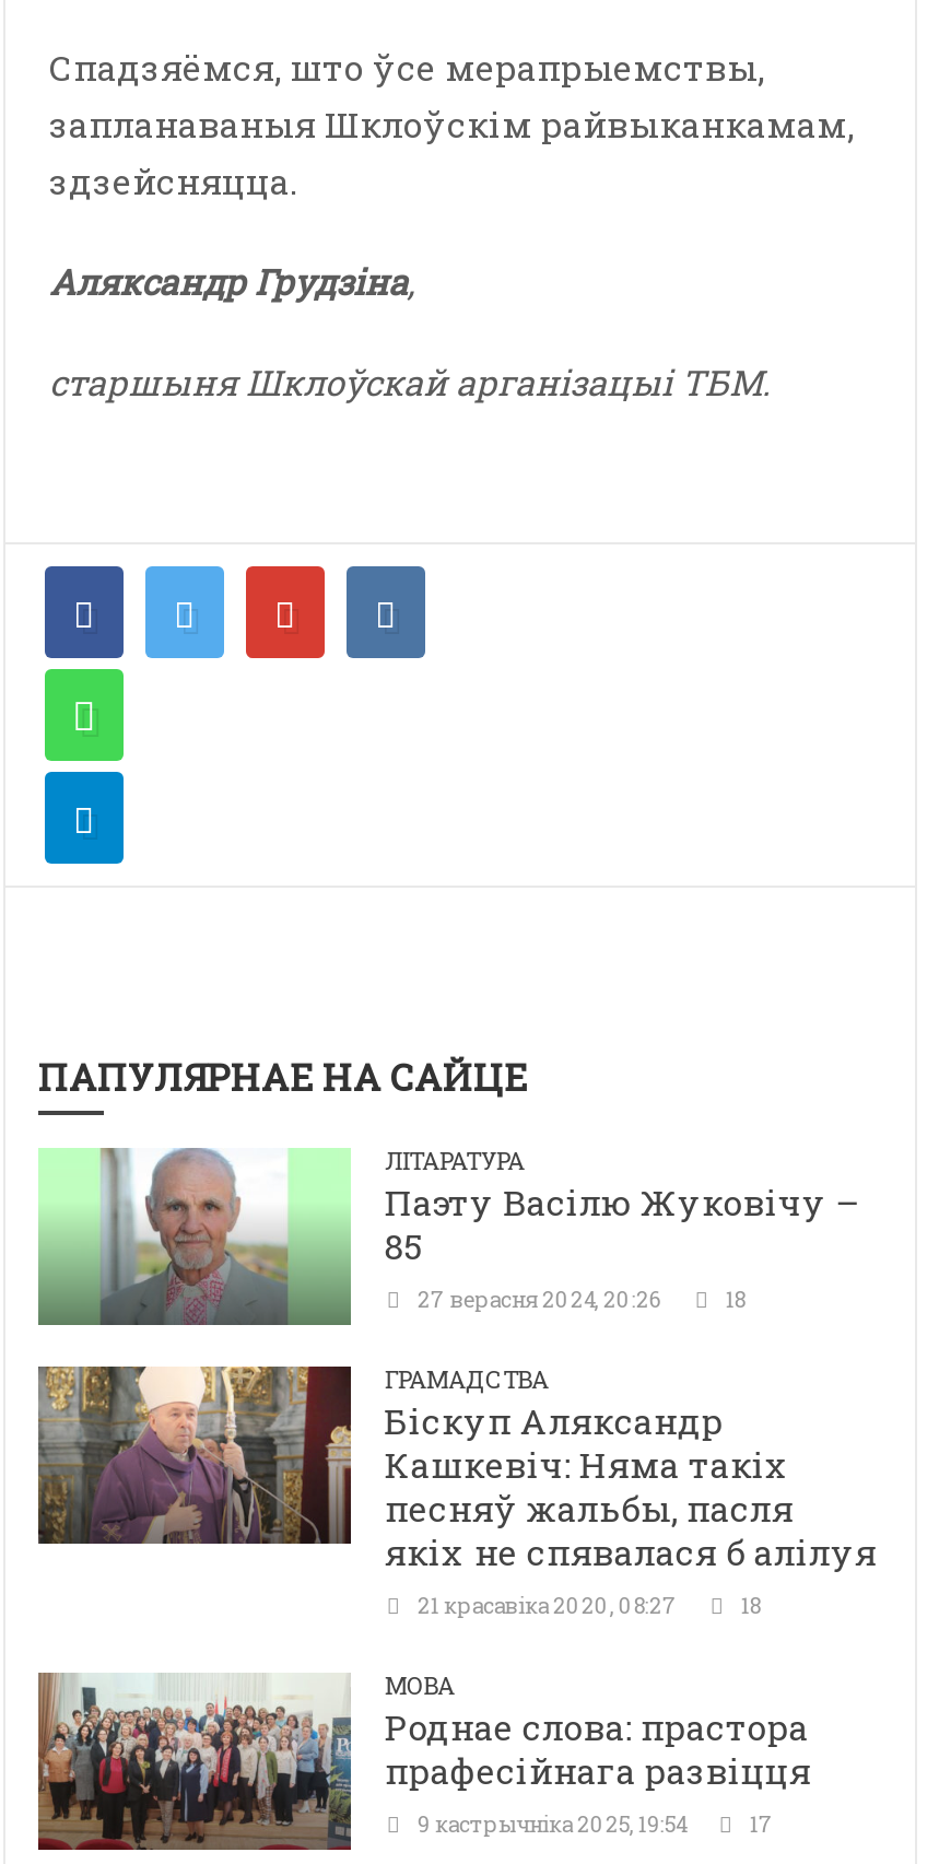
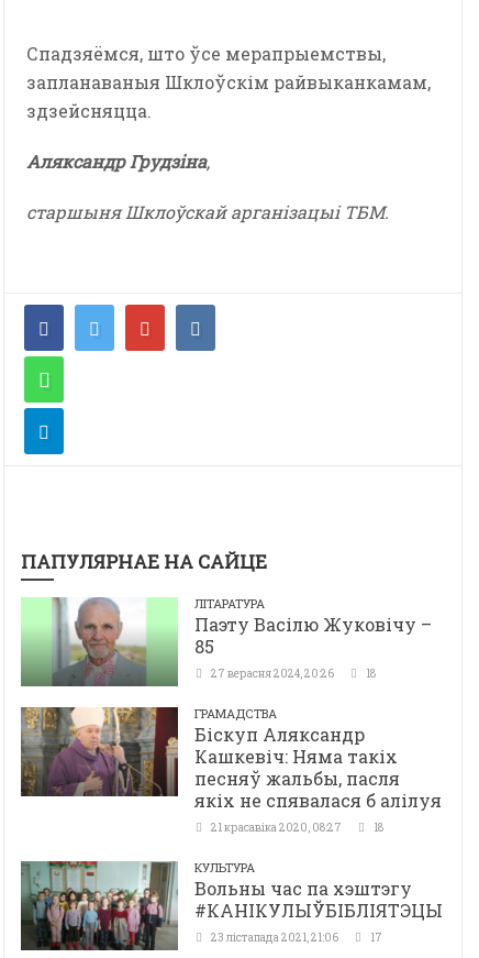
- [image]
- МОВА
- Роднае слова: прастора
- прафесійнага развіцця
- 9 кастрычніка 2025, 19:54
+ [image]
+ КУЛЬТУРА
+ Вольны час па хэштэгу
+ #КАНІКУЛЫЎБІБЛІЯТЭЦЫ
+ 23 лістапада 2021, 21:06
